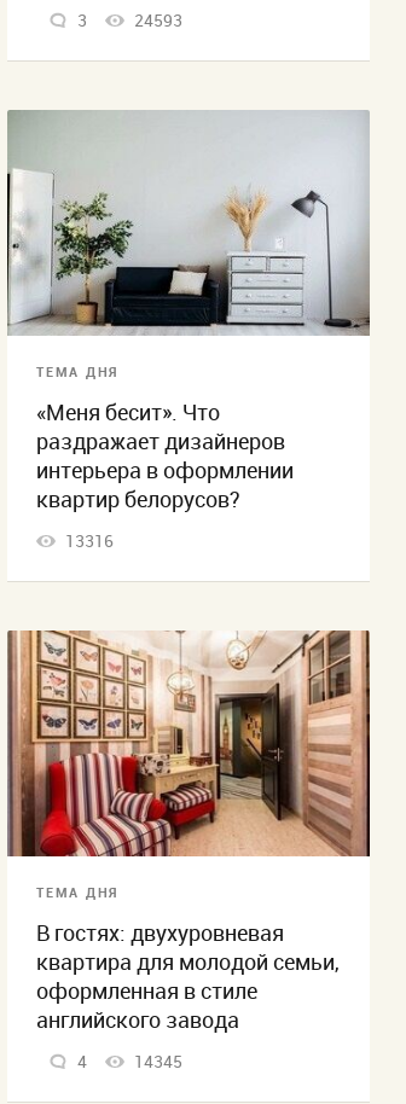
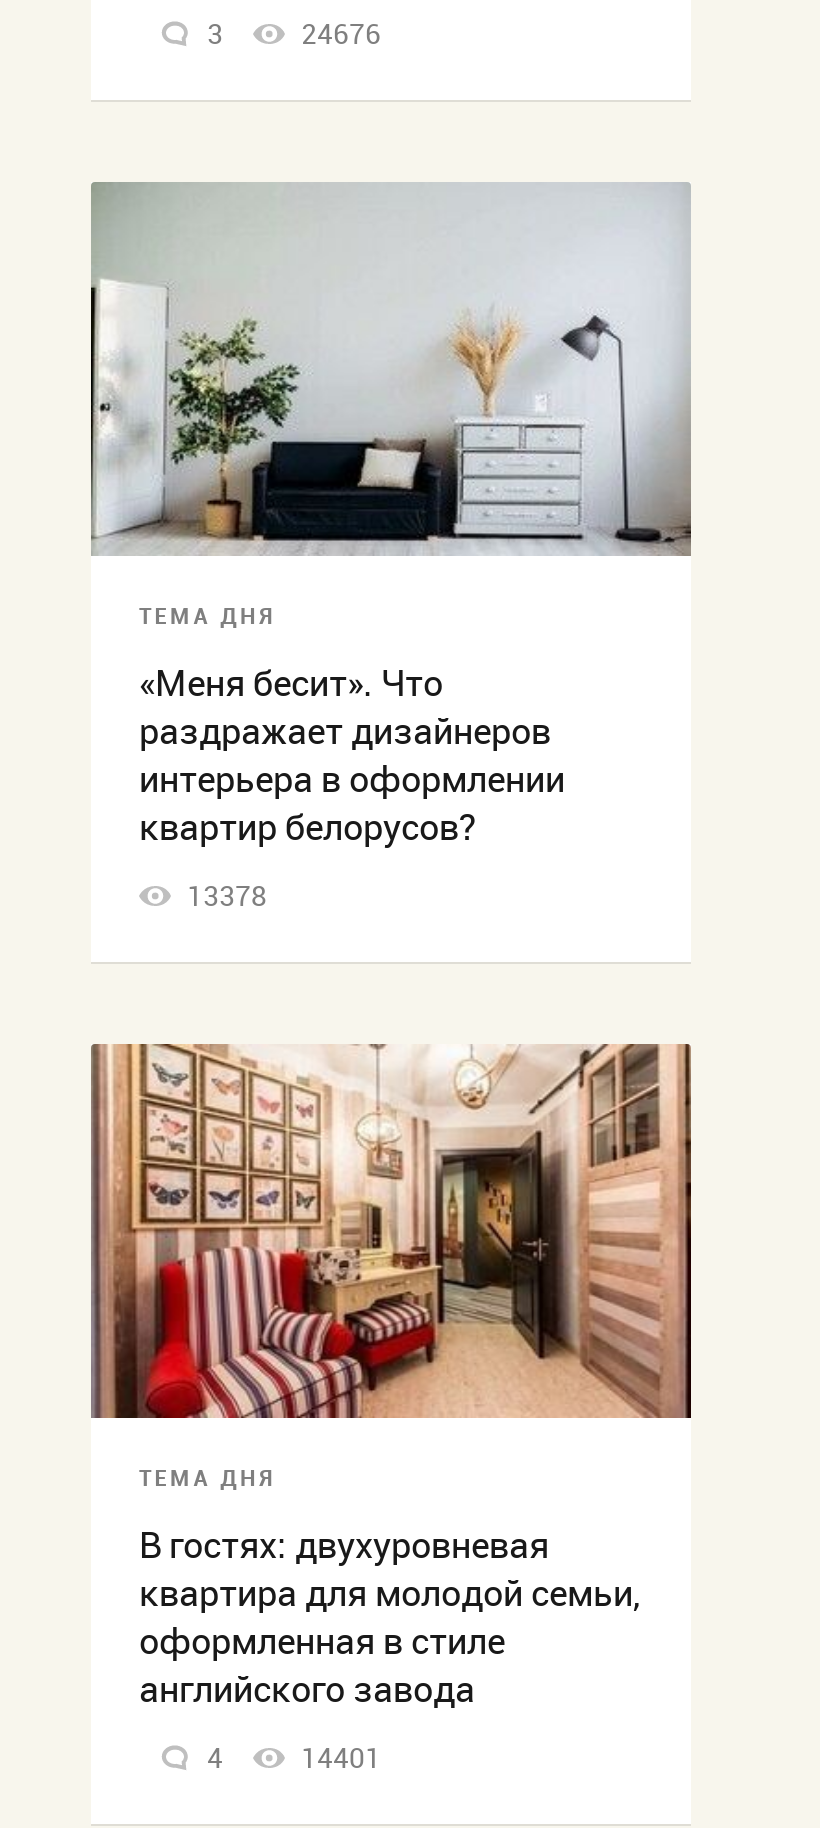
- 24593
+ 24676

- 13316
+ 13378

- 14345
+ 14401
